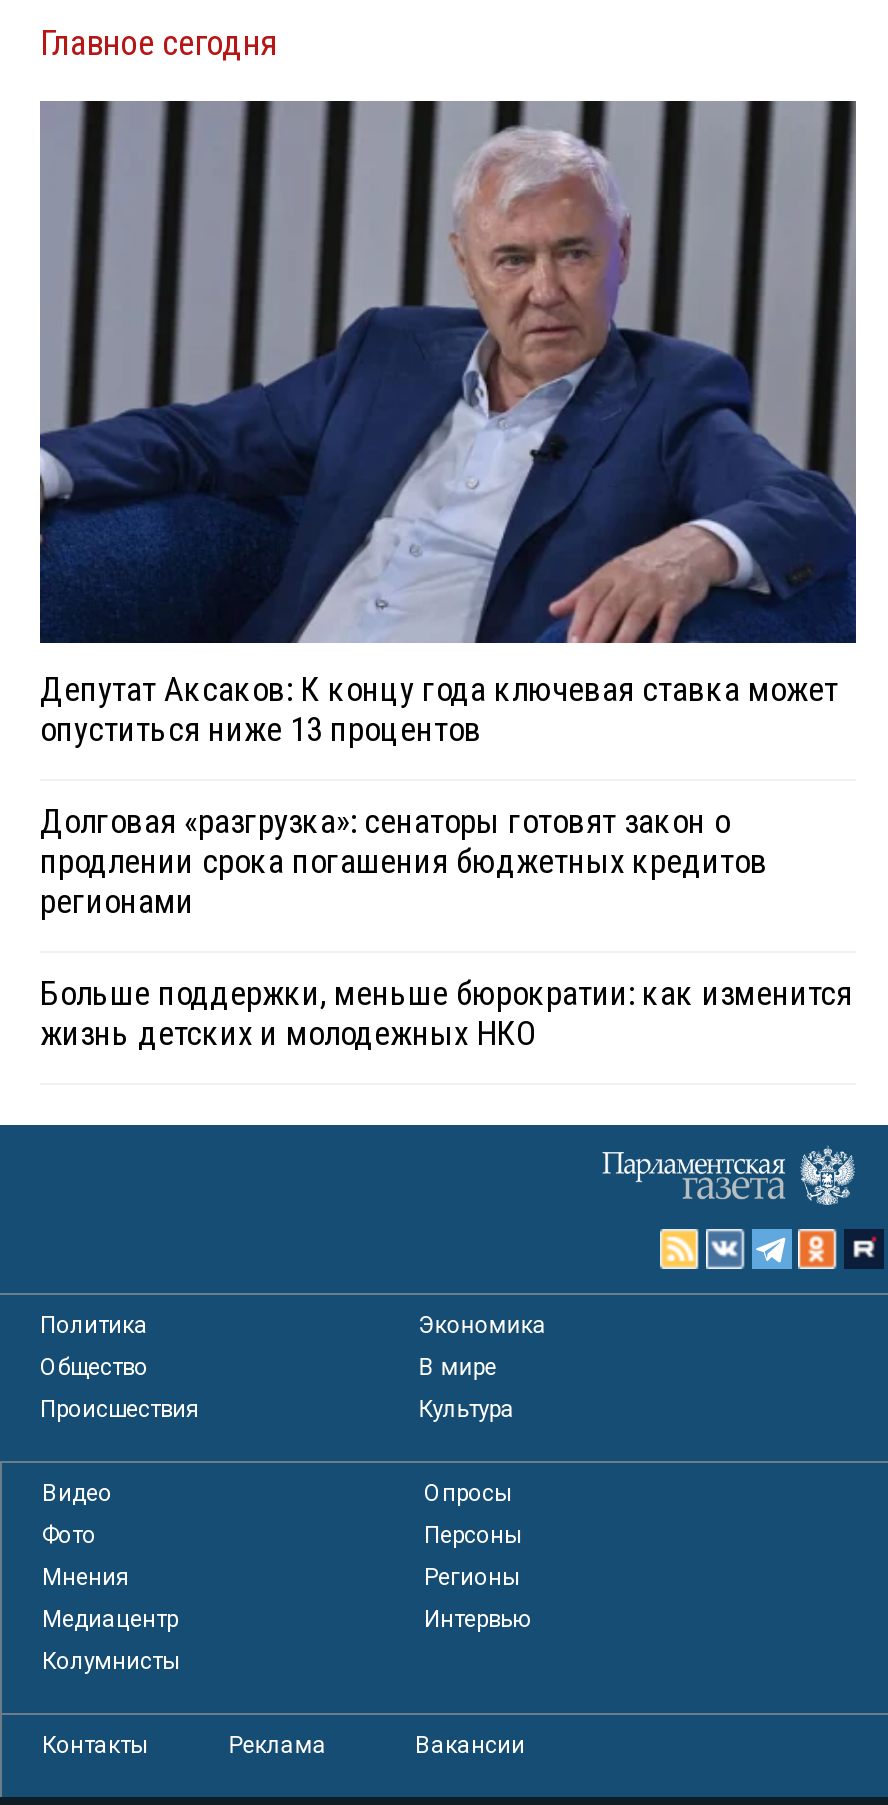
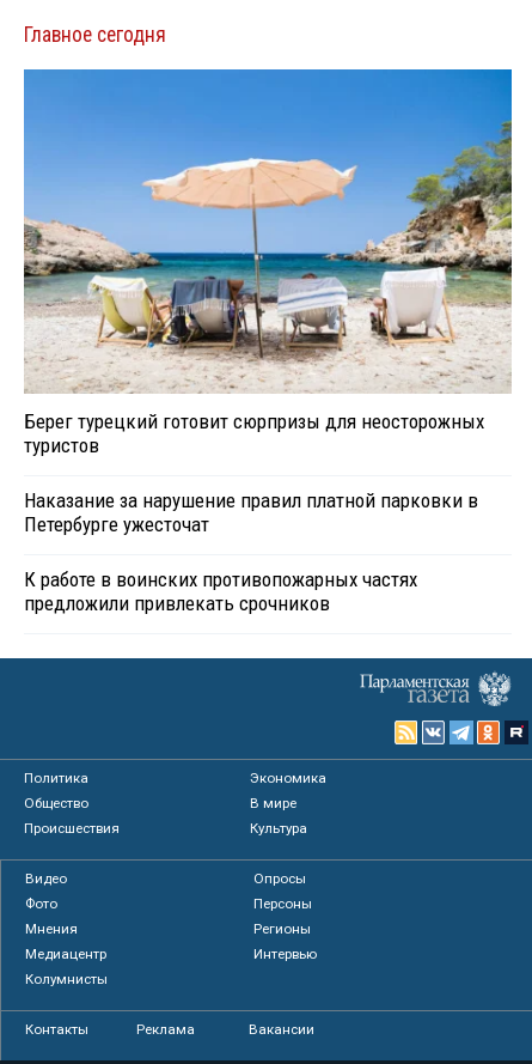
- [image]
- Депутат Аксаков: К концу года ключевая ставка может
- опуститься ниже 13 процентов
+ [image]
+ Берег турецкий готовит сюрпризы для неосторожных
+ туристов

- Долговая «разгрузка»: сенаторы готовят закон о
- продлении срока погашения бюджетных кредитов
- регионами
+ Наказание за нарушение правил платной парковки в
+ Петербурге ужесточат

- Больше поддержки, меньше бюрократии: как изменится
- жизнь детских и молодежных НКО
+ К работе в воинских противопожарных частях
+ предложили привлекать срочников
